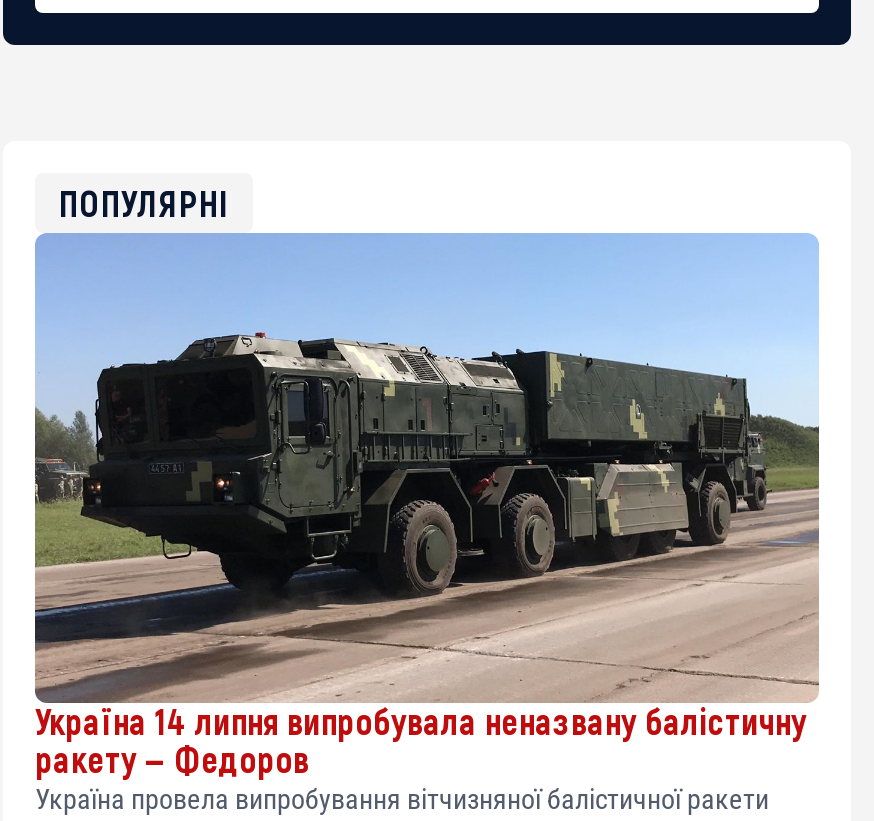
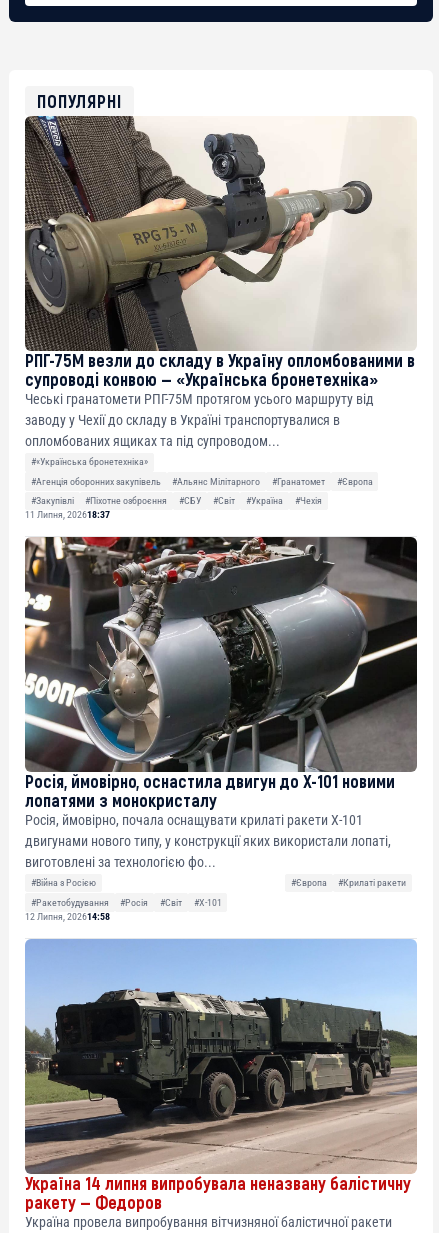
+ [image]
+ РПГ-75М везли до складу в Україну опломбованими в
+ супроводі конвою — «Українська бронетехніка»
+ Чеські гранатомети РПГ-75М протягом усього маршруту від
+ заводу у Чехії до складу в Україні транспортувалися в
+ опломбованих ящиках та під супроводом...
+ #«Українська бронетехніка»
+ #Агенція оборонних закупівель
+ #Альянс Мілітарного
+ #Гранатомет
+ #Європа
+ #Закупівлі
+ #Піхотне озброєння
+ #СБУ
+ #Світ
+ #Україна
+ #Чехія
+ 11 Липня, 2026 18:37

+ [image]
+ Росія, ймовірно, оснастила двигун до Х-101 новими
+ лопатями з монокристалу
+ Росія, ймовірно, почала оснащувати крилаті ракети Х-101
+ двигунами нового типу, у конструкції яких використали лопаті,
+ виготовлені за технологією фо...
+ #Війна з Росією
+ #Європа
+ #Крилаті ракети
+ #Ракетобудування
+ #Росія
+ #Світ
+ #Х-101
+ 12 Липня, 2026 14:58
